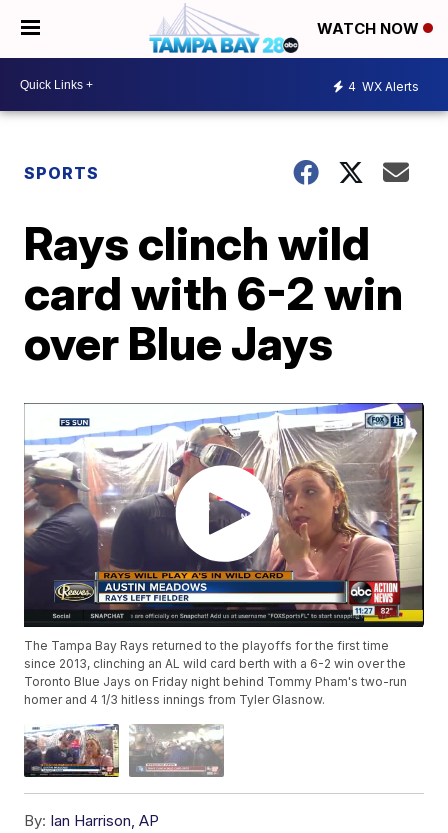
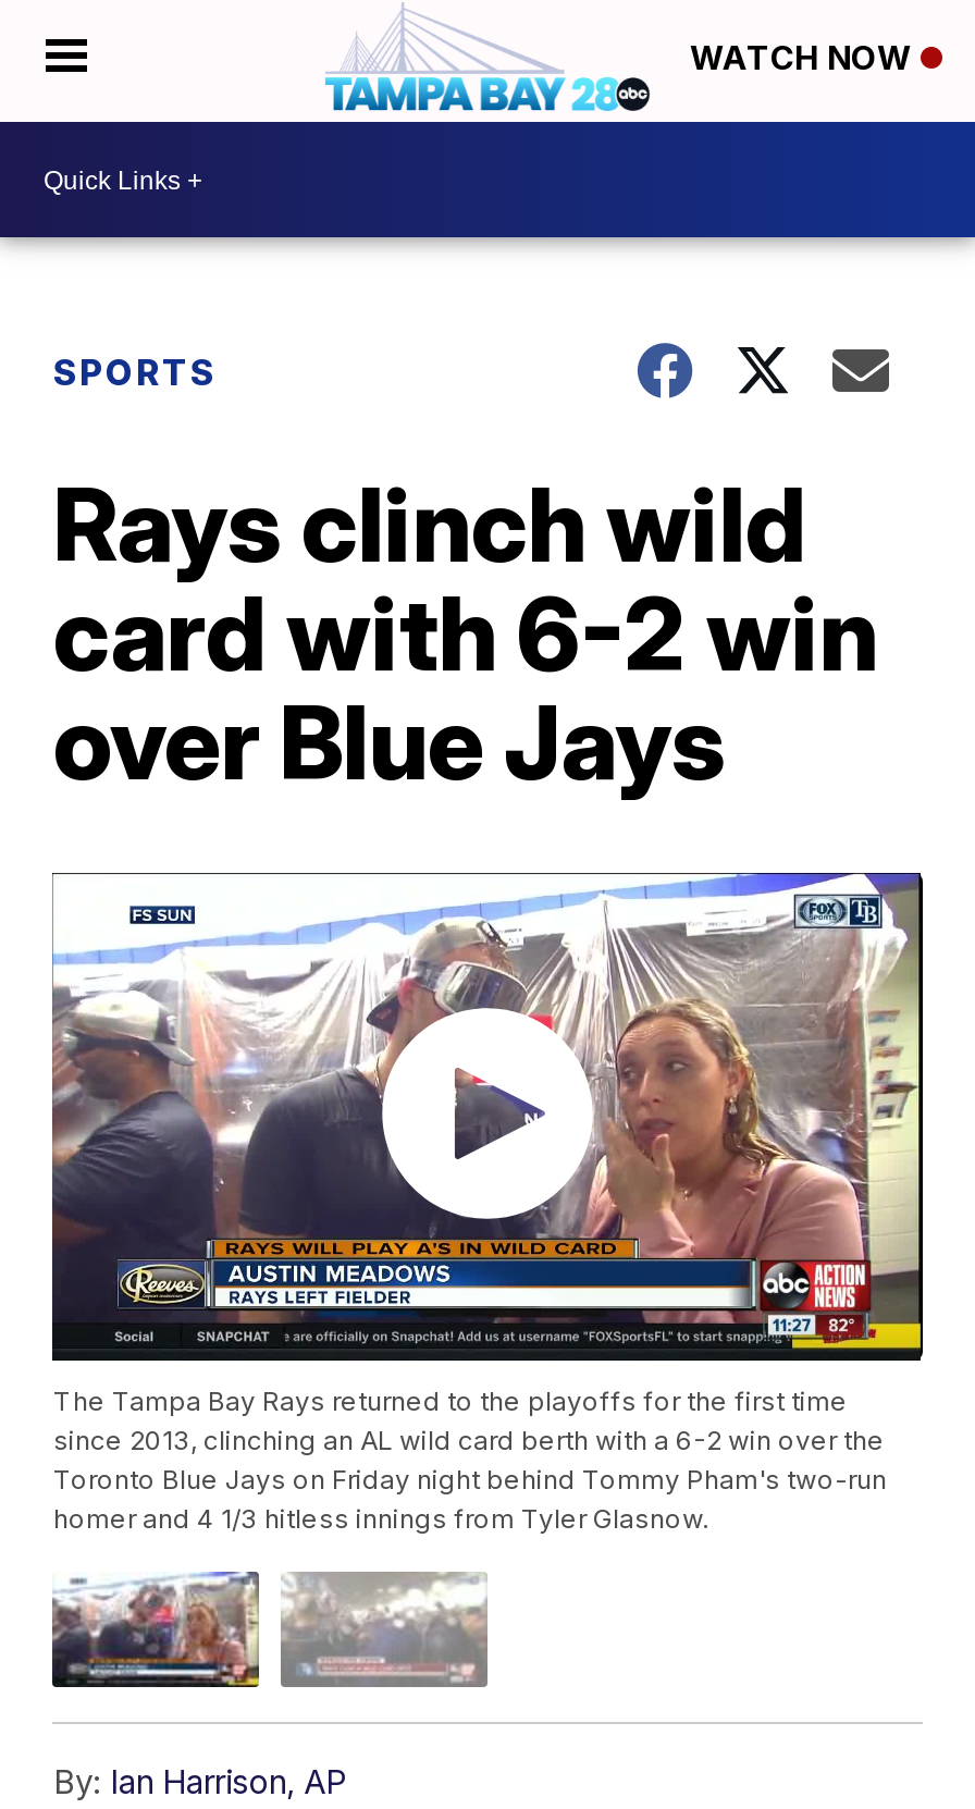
- 4 WX Alerts
